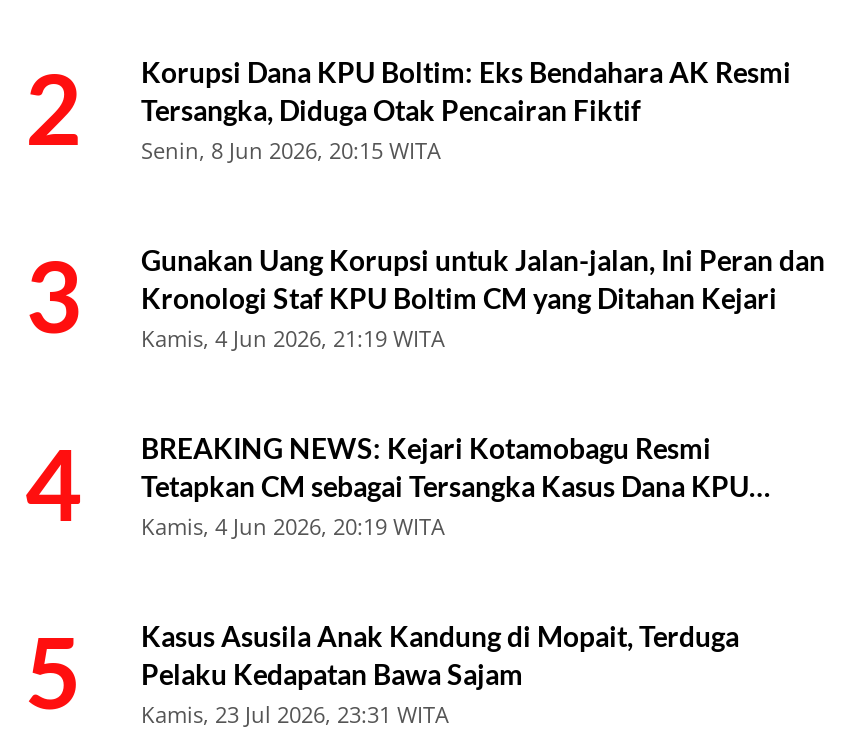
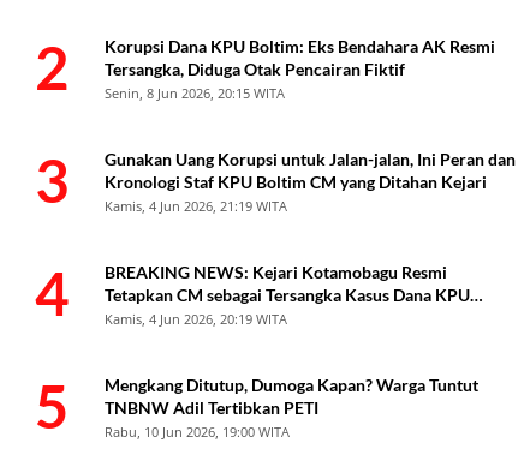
- Kasus Asusila Anak Kandung di Mopait, Terduga
- Pelaku Kedapatan Bawa Sajam
- Kamis, 23 Jul 2026, 23:31 WITA
+ Mengkang Ditutup, Dumoga Kapan? Warga Tuntut
+ TNBNW Adil Tertibkan PETI
+ Rabu, 10 Jun 2026, 19:00 WITA
